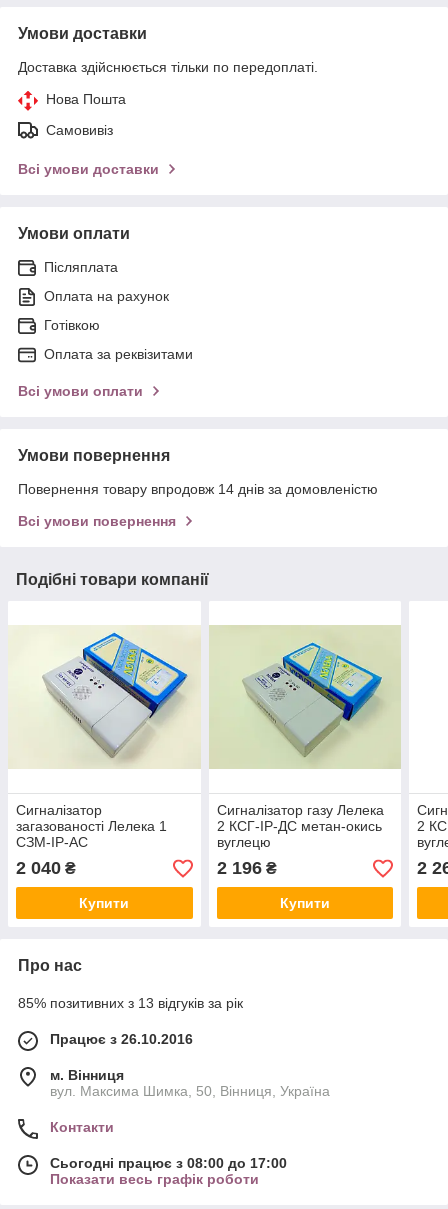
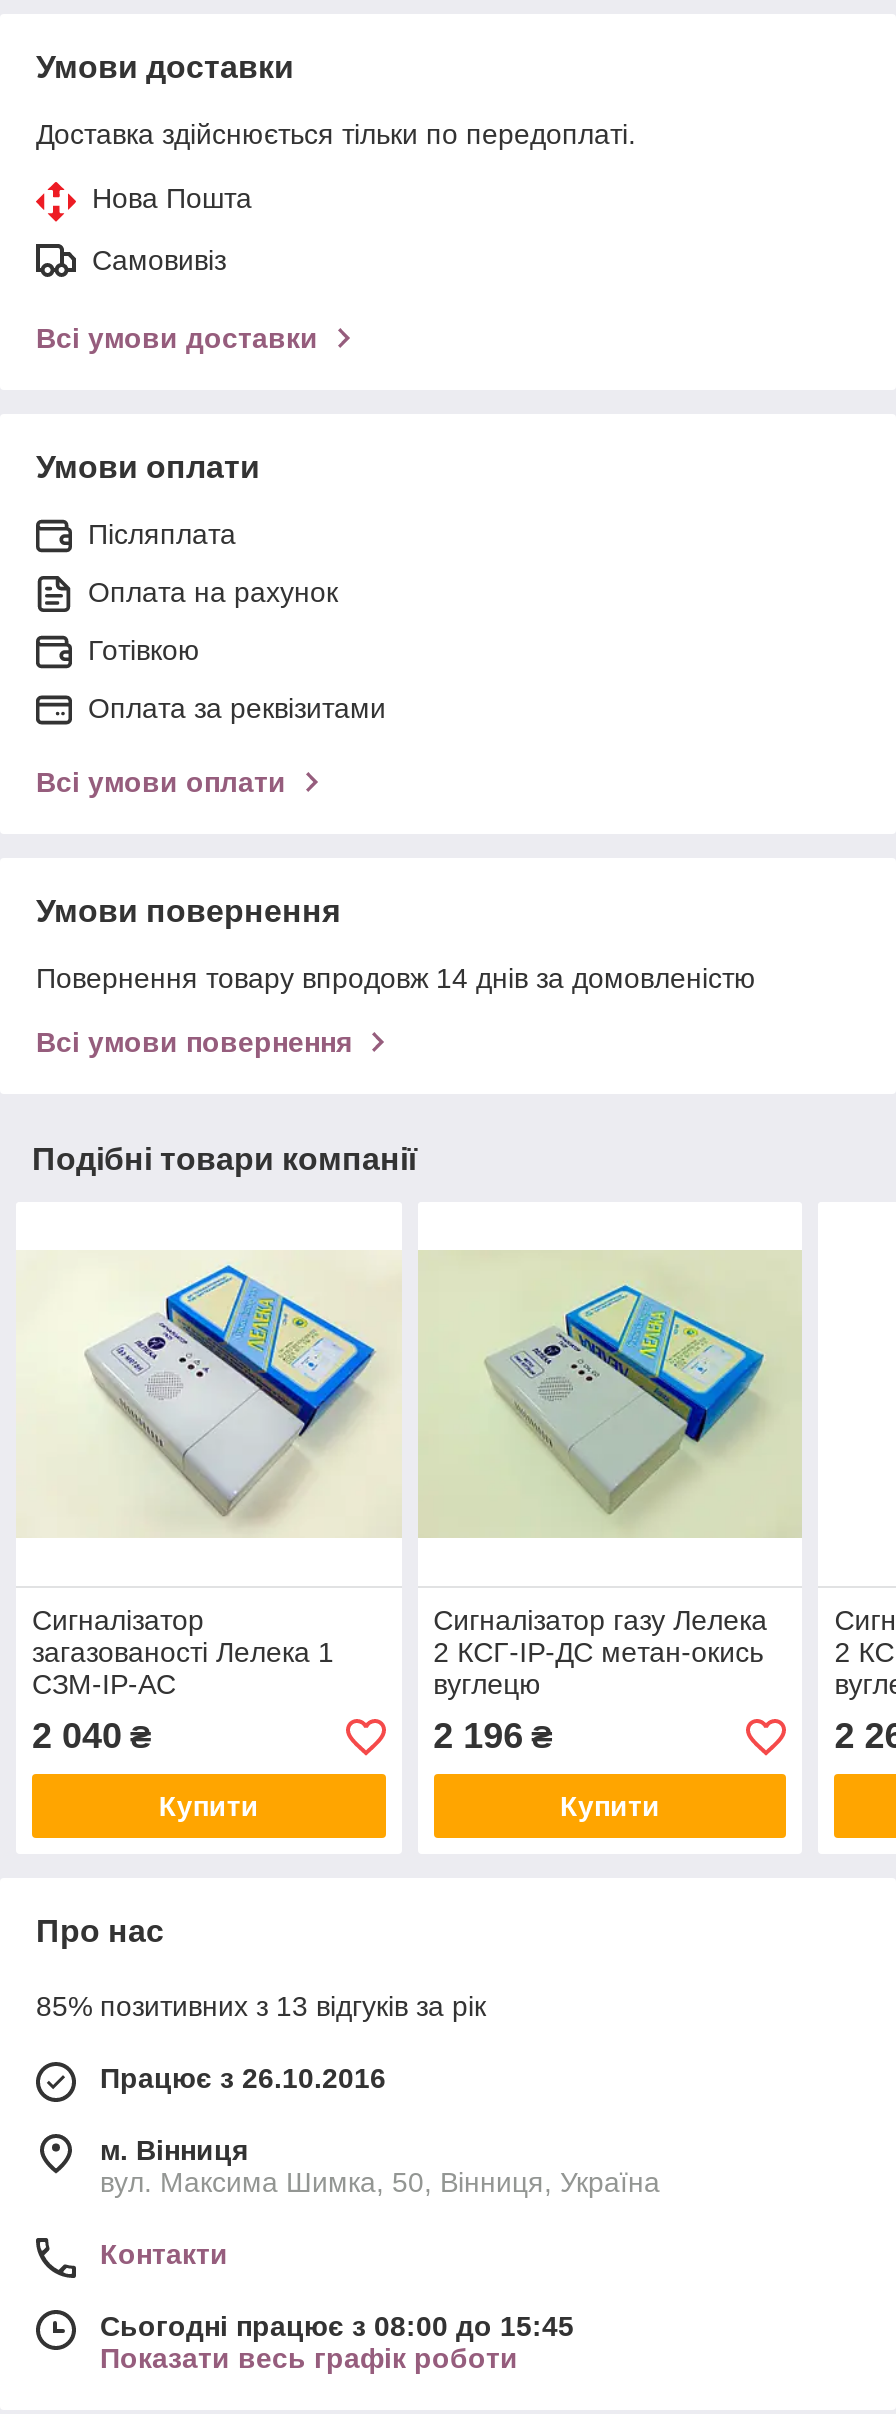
- Сьогодні працює з 08:00 до 17:00
+ Сьогодні працює з 08:00 до 15:45
